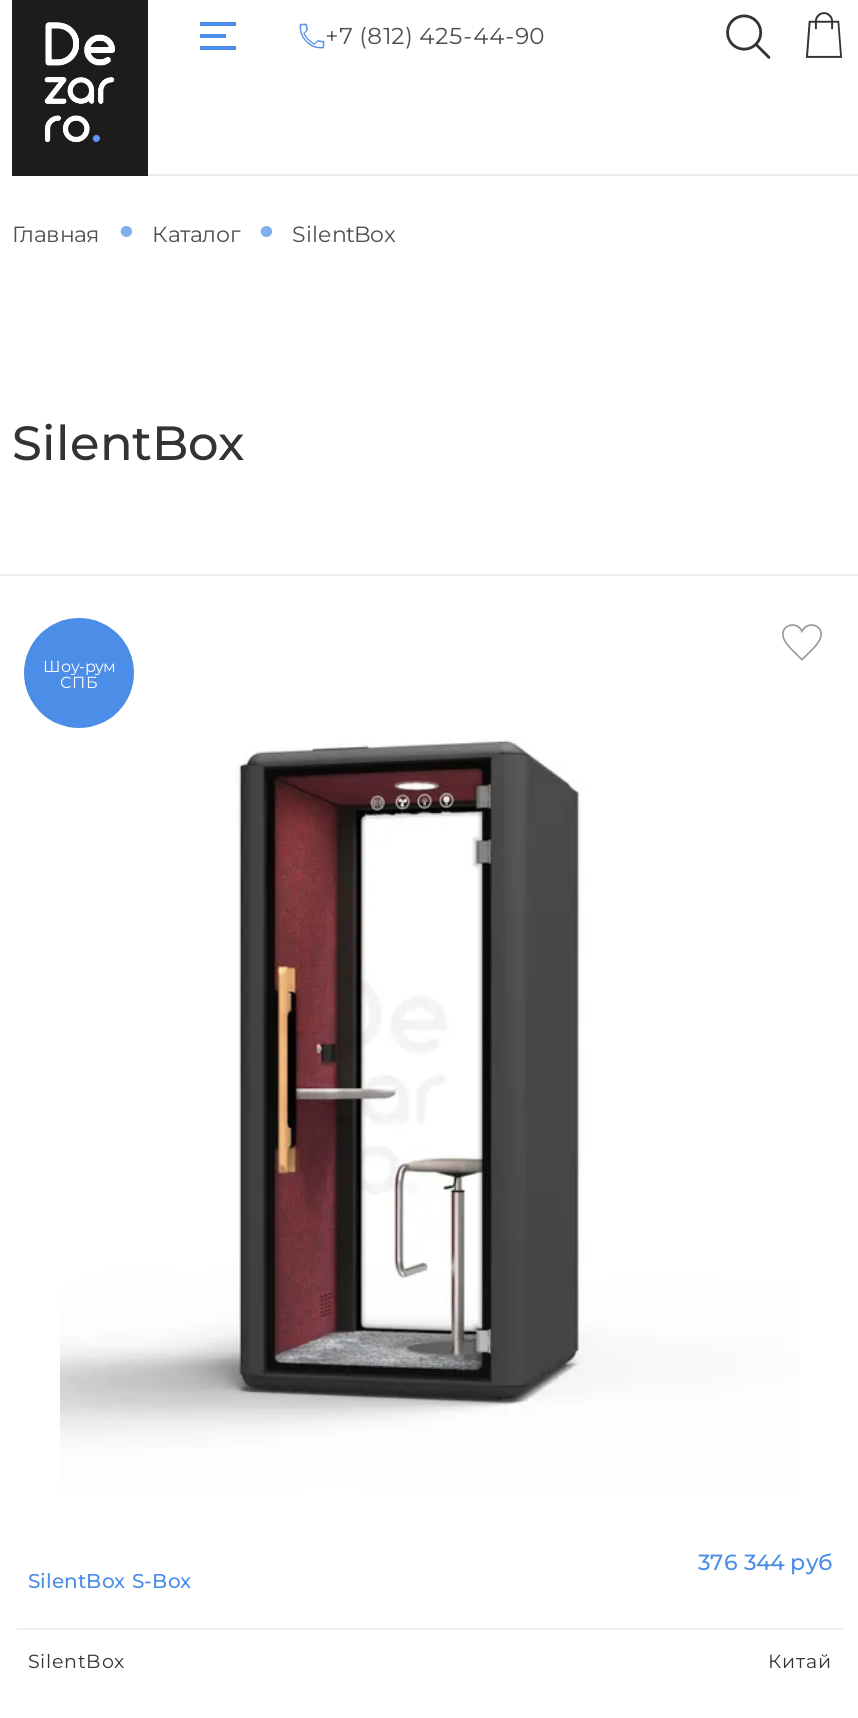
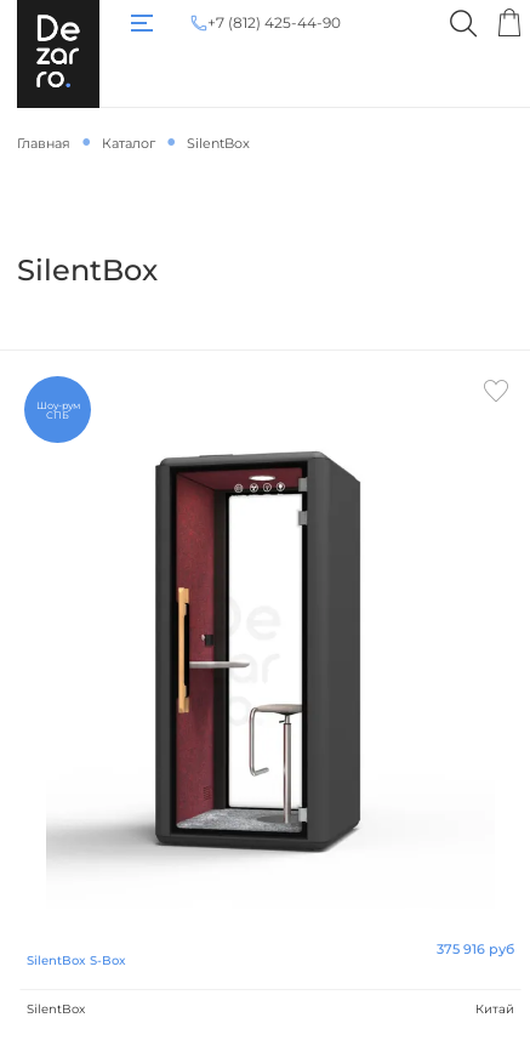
- 376 344 руб
+ 375 916 руб
